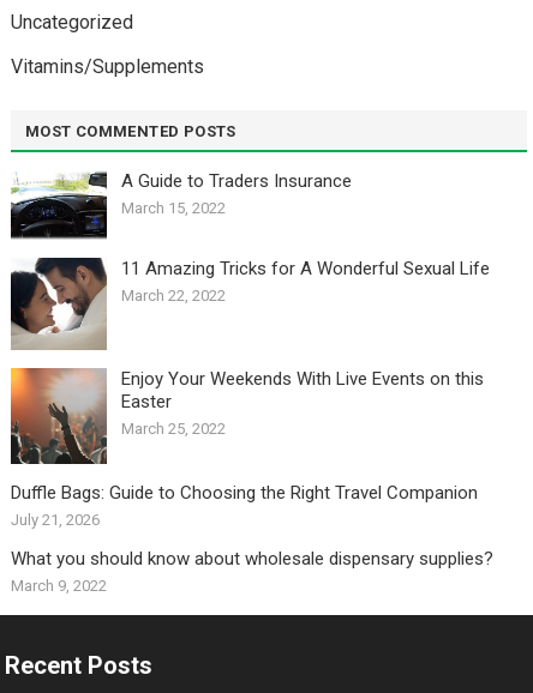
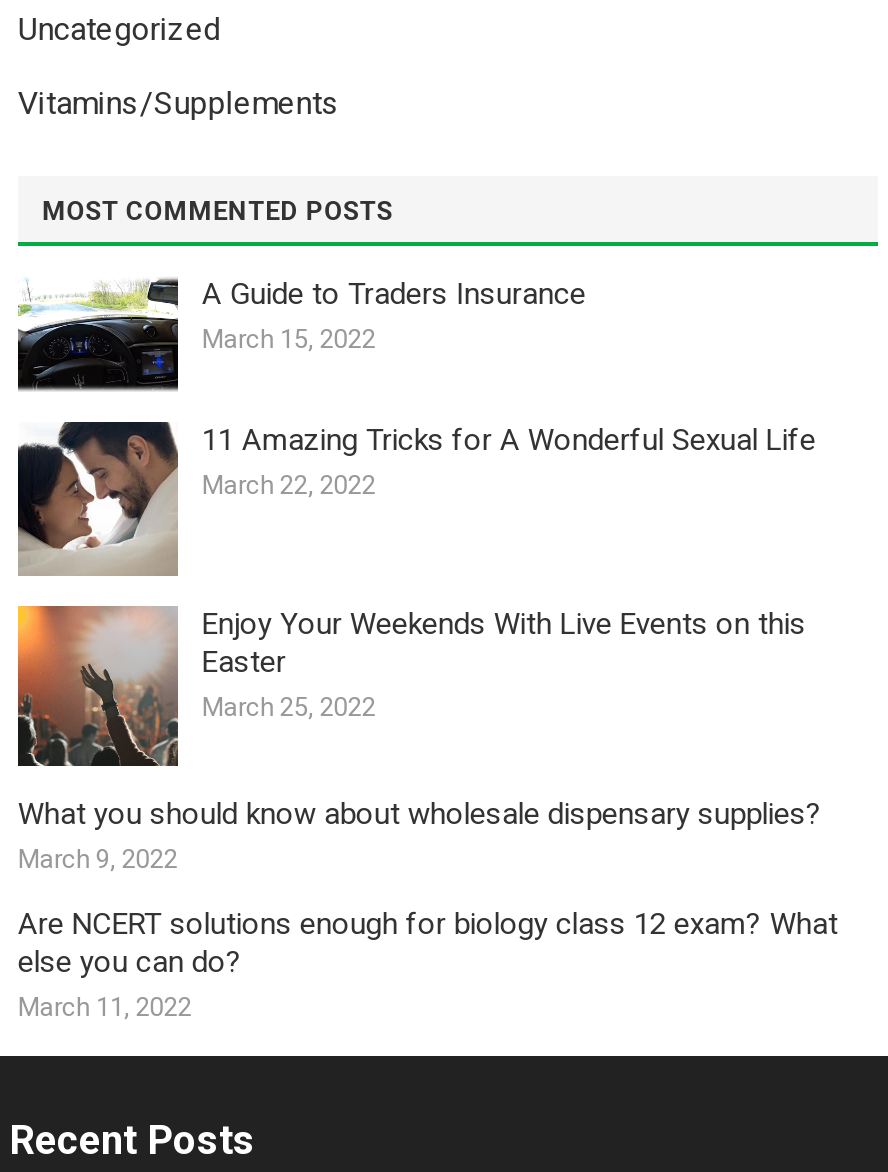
- Duffle Bags: Guide to Choosing the Right Travel Companion
- July 21, 2026

moved up: What you should know about wholesale dispensary supplies? | March 9, 2022

+ Are NCERT solutions enough for biology class 12 exam? What
+ else you can do?
+ March 11, 2022
